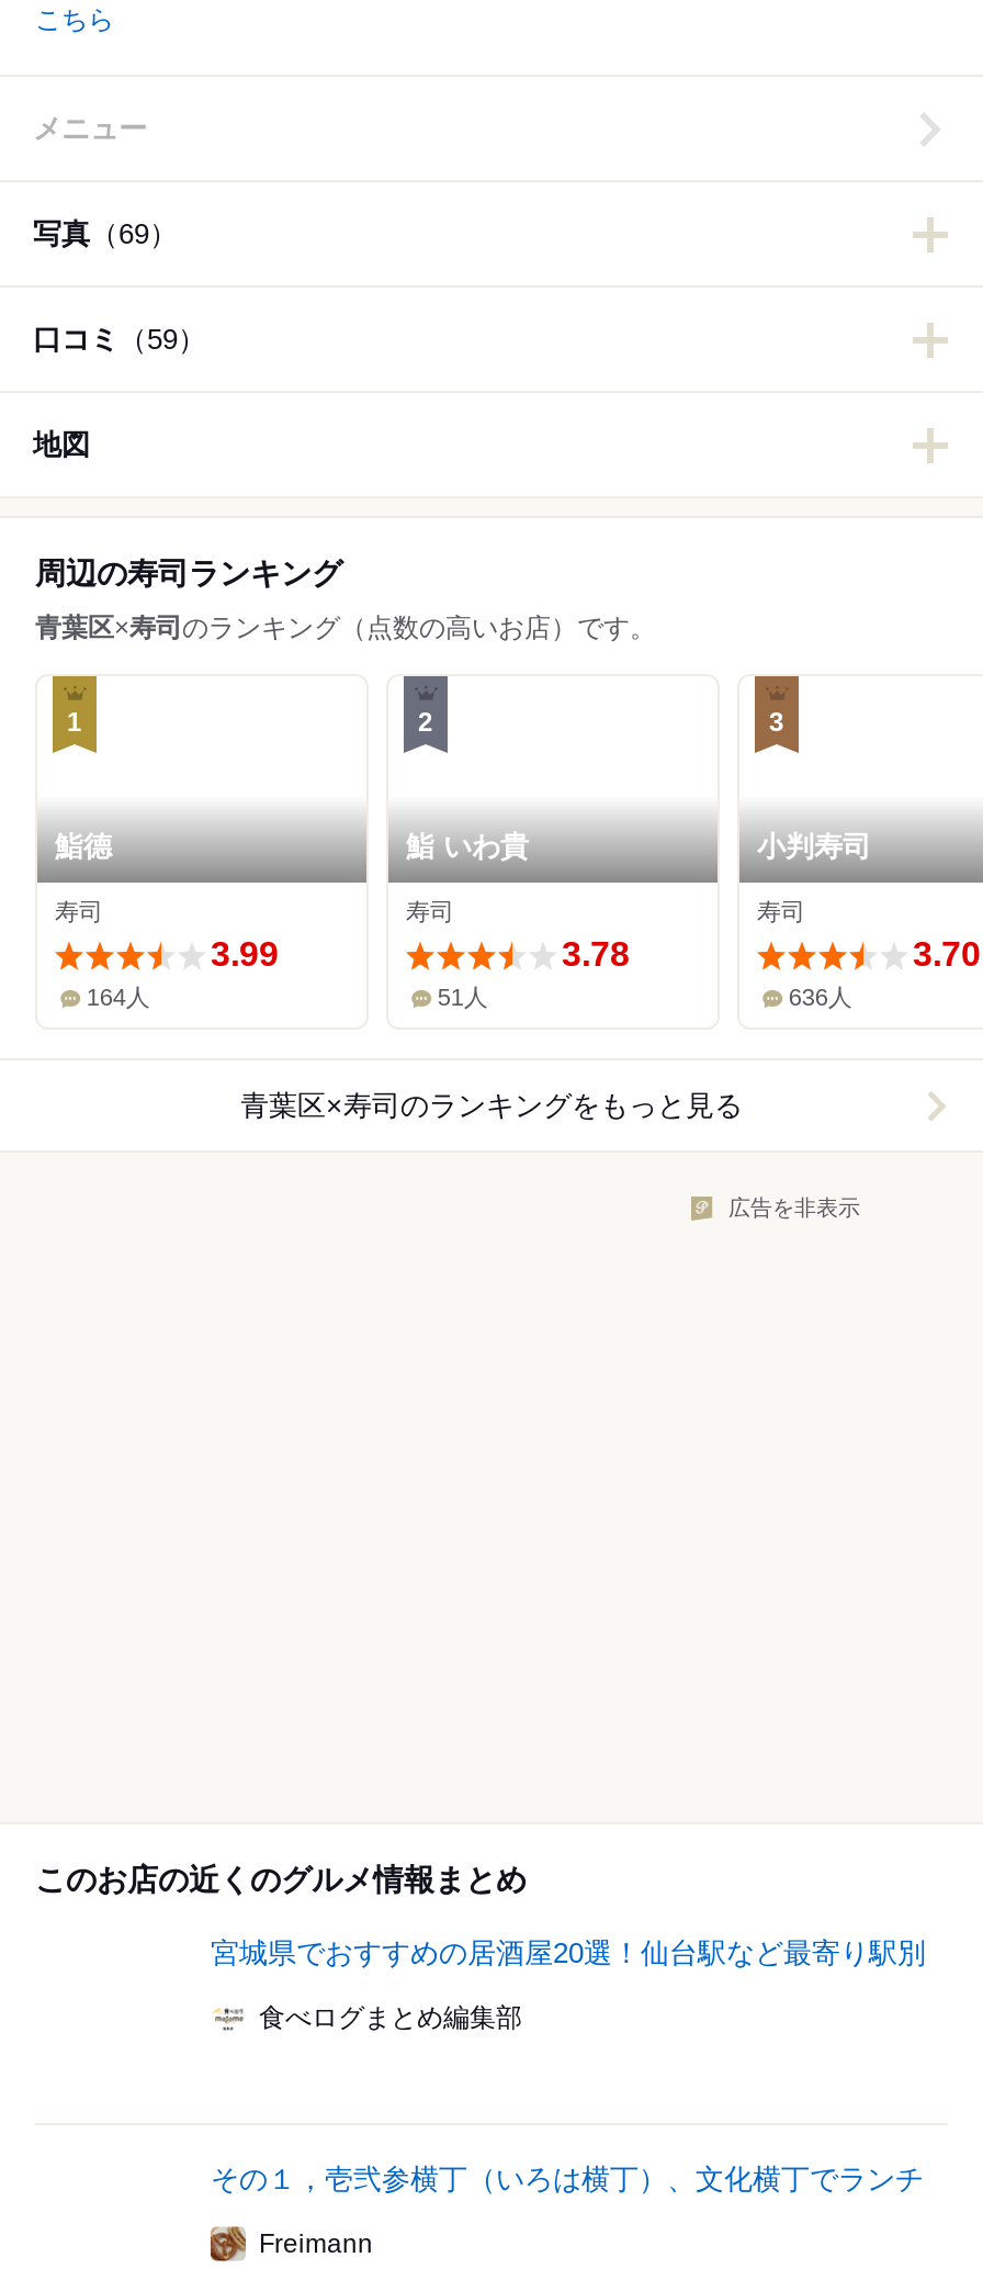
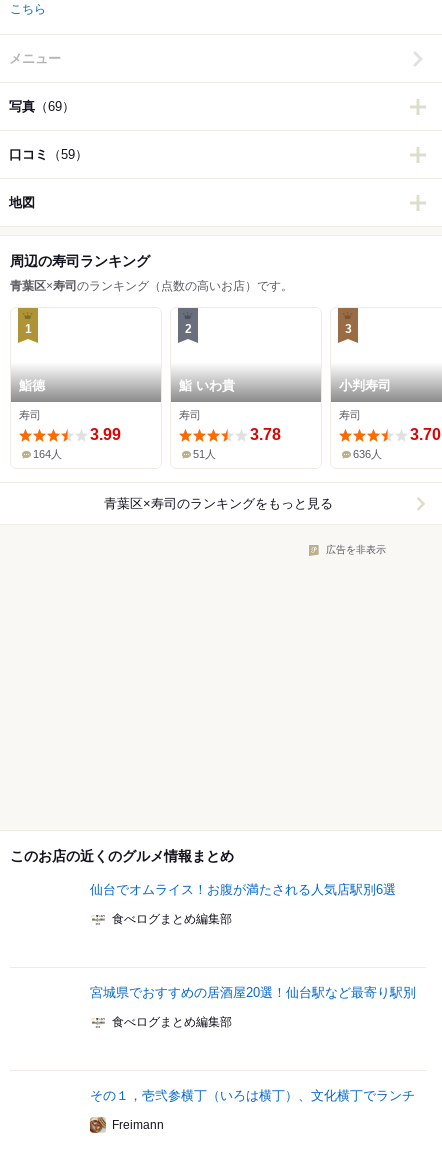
+ 仙台でオムライス！お腹が満たされる人気店駅別6選
+ 食べログまとめ編集部
